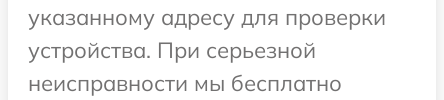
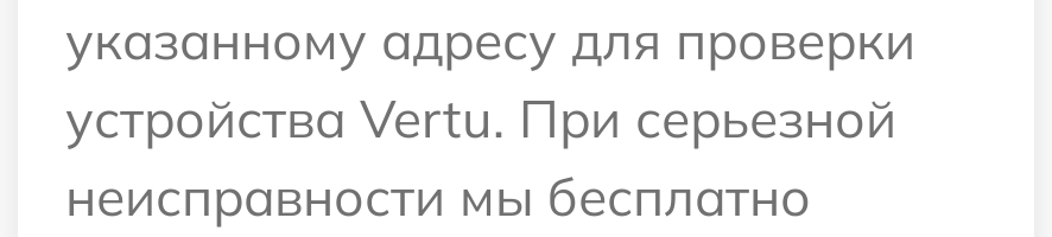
- устройства. При серьезной
+ устройства Vertu. При серьезной
